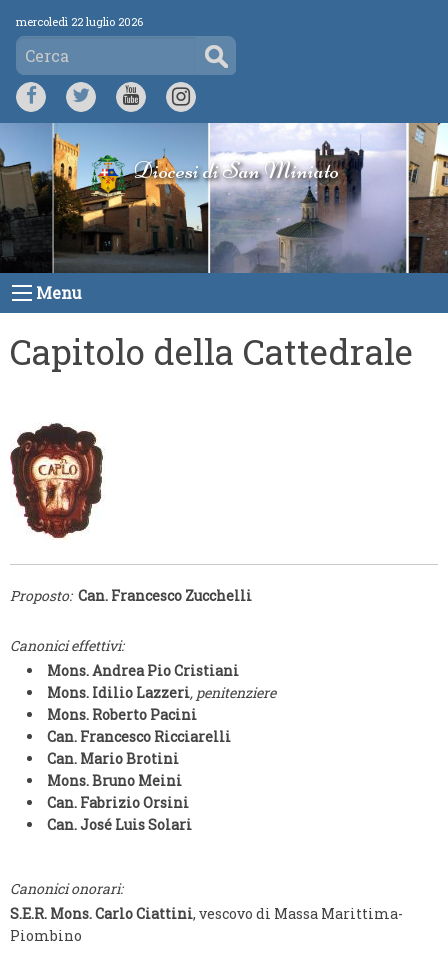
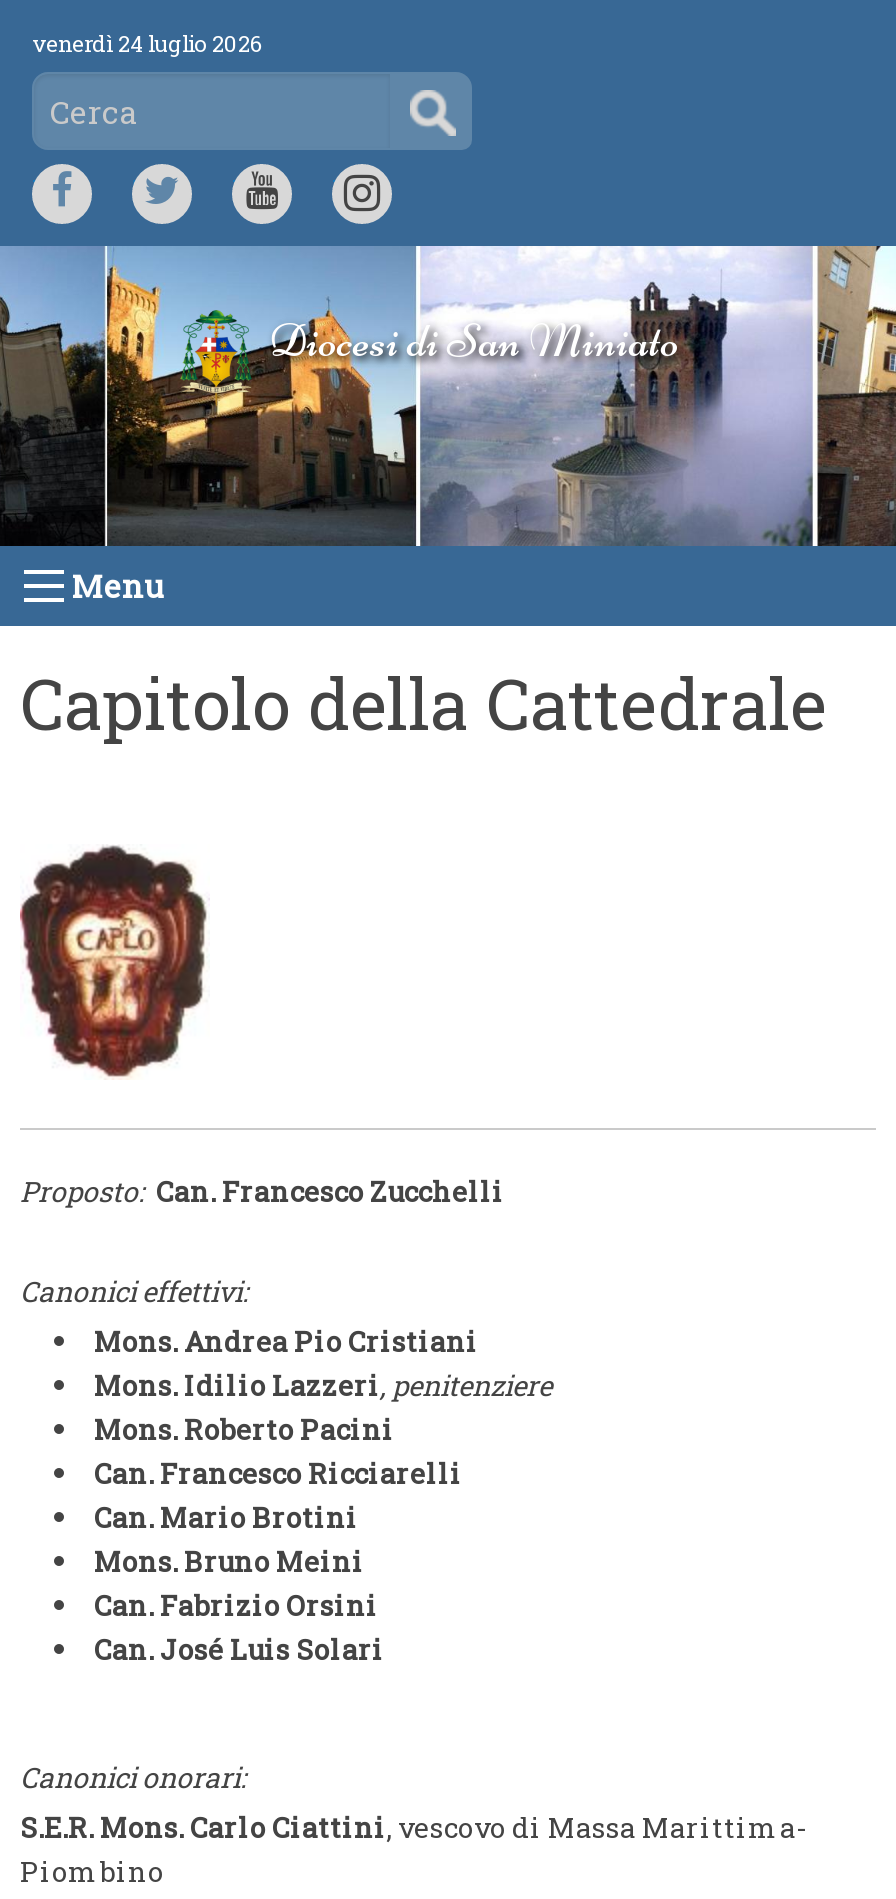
- mercoledì 22 luglio 2026
+ venerdì 24 luglio 2026
